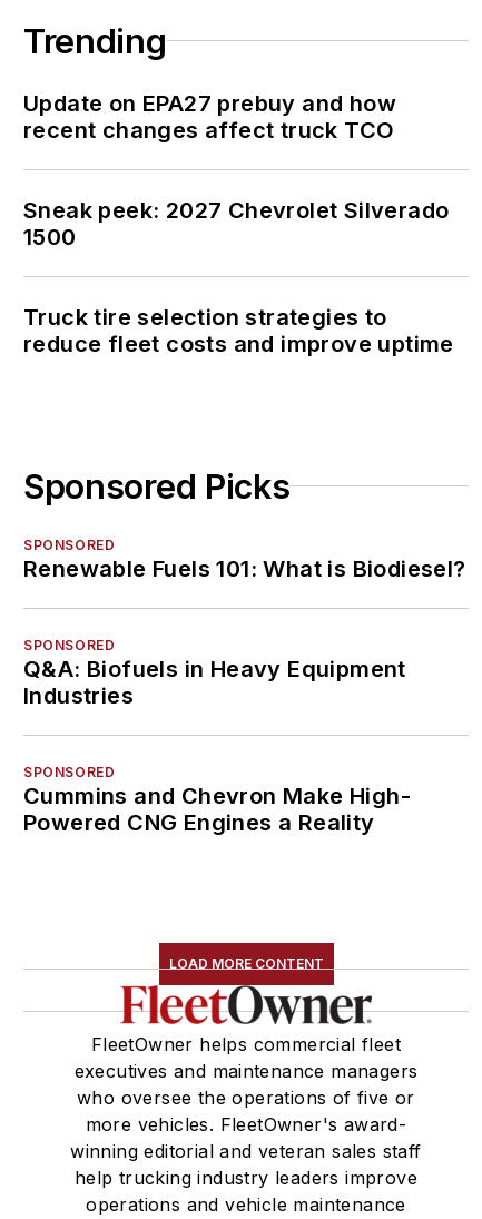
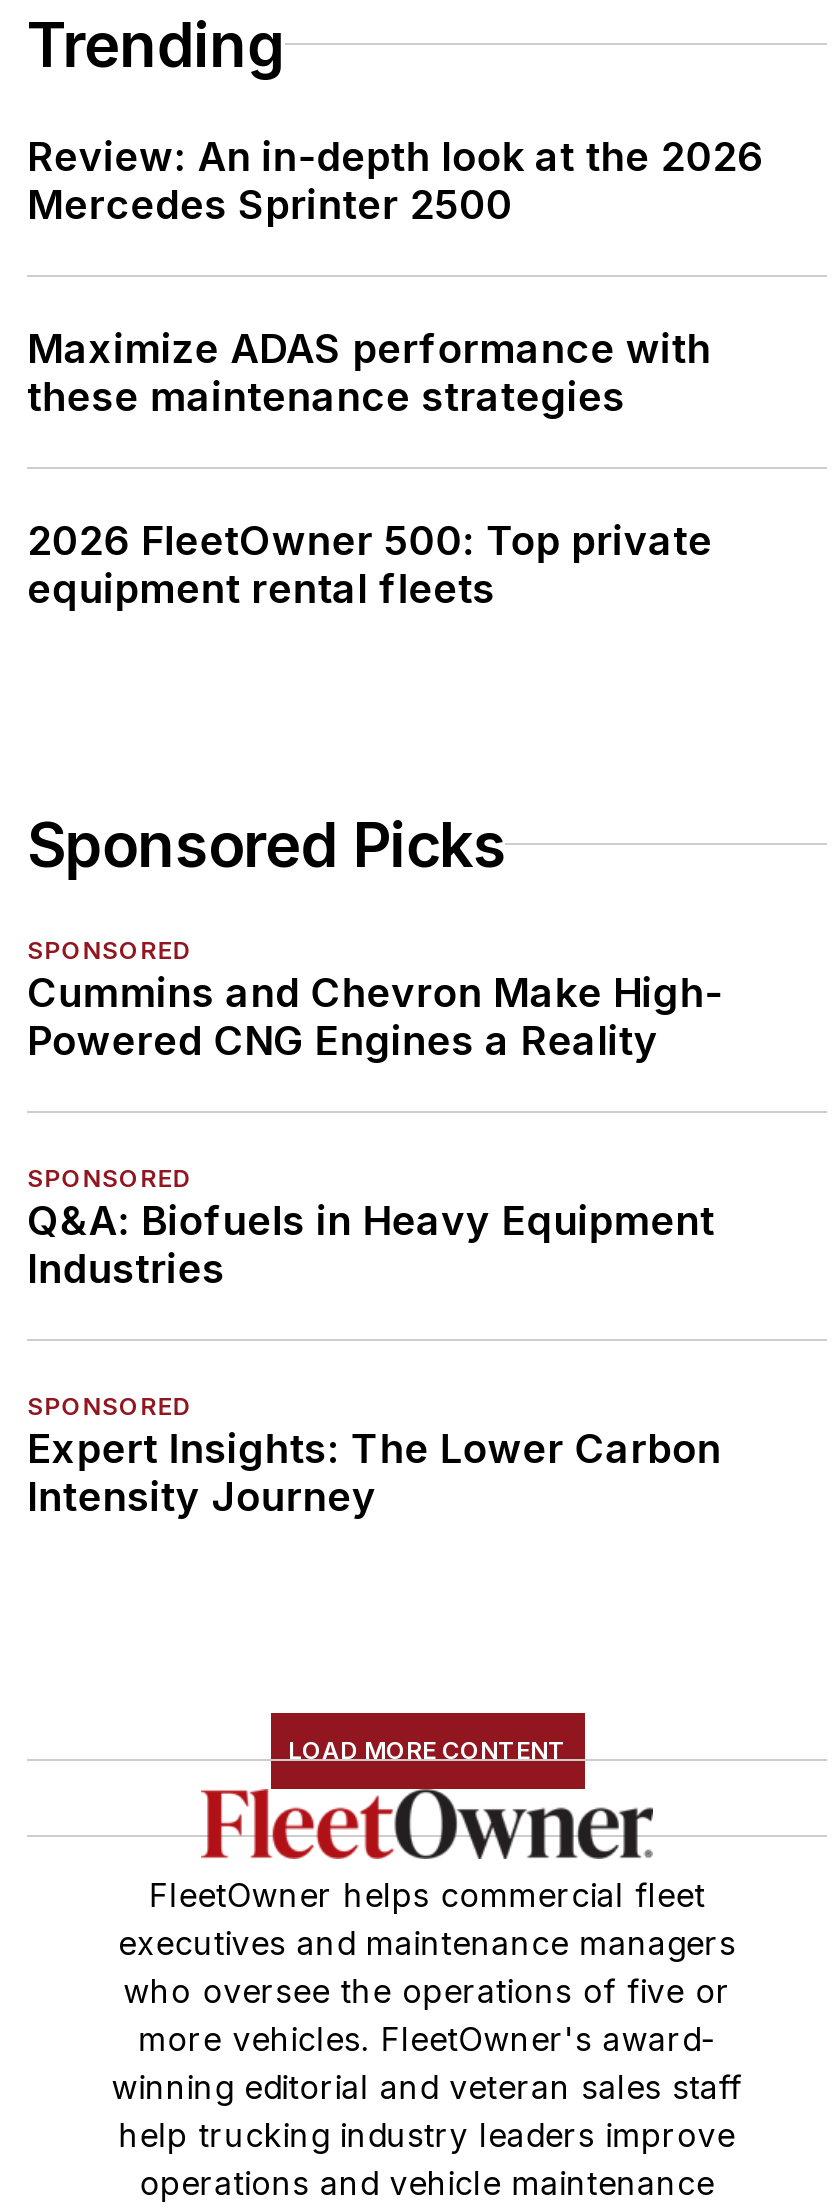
- Update on EPA27 prebuy and how
- recent changes affect truck TCO
+ Review: An in-depth look at the 2026
+ Mercedes Sprinter 2500

- Sneak peek: 2027 Chevrolet Silverado
- 1500
+ Maximize ADAS performance with
+ these maintenance strategies

- Truck tire selection strategies to
- reduce fleet costs and improve uptime
+ 2026 FleetOwner 500: Top private
+ equipment rental fleets

- Renewable Fuels 101: What is Biodiesel?

moved up: Cummins and Chevron Make High- | Powered CNG Engines a Reality

+ Expert Insights: The Lower Carbon
+ Intensity Journey
